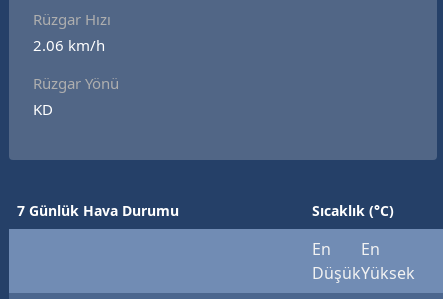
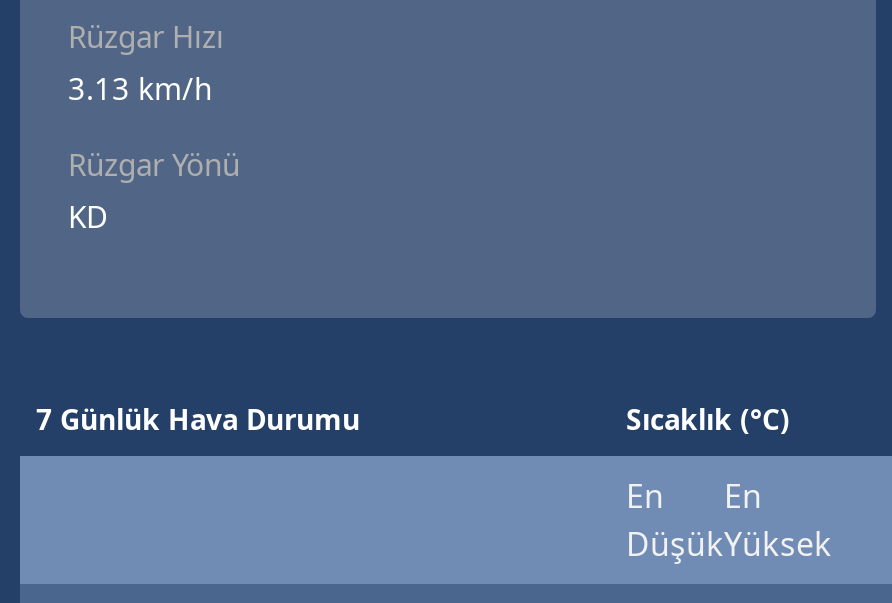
- 2.06 km/h
+ 3.13 km/h
